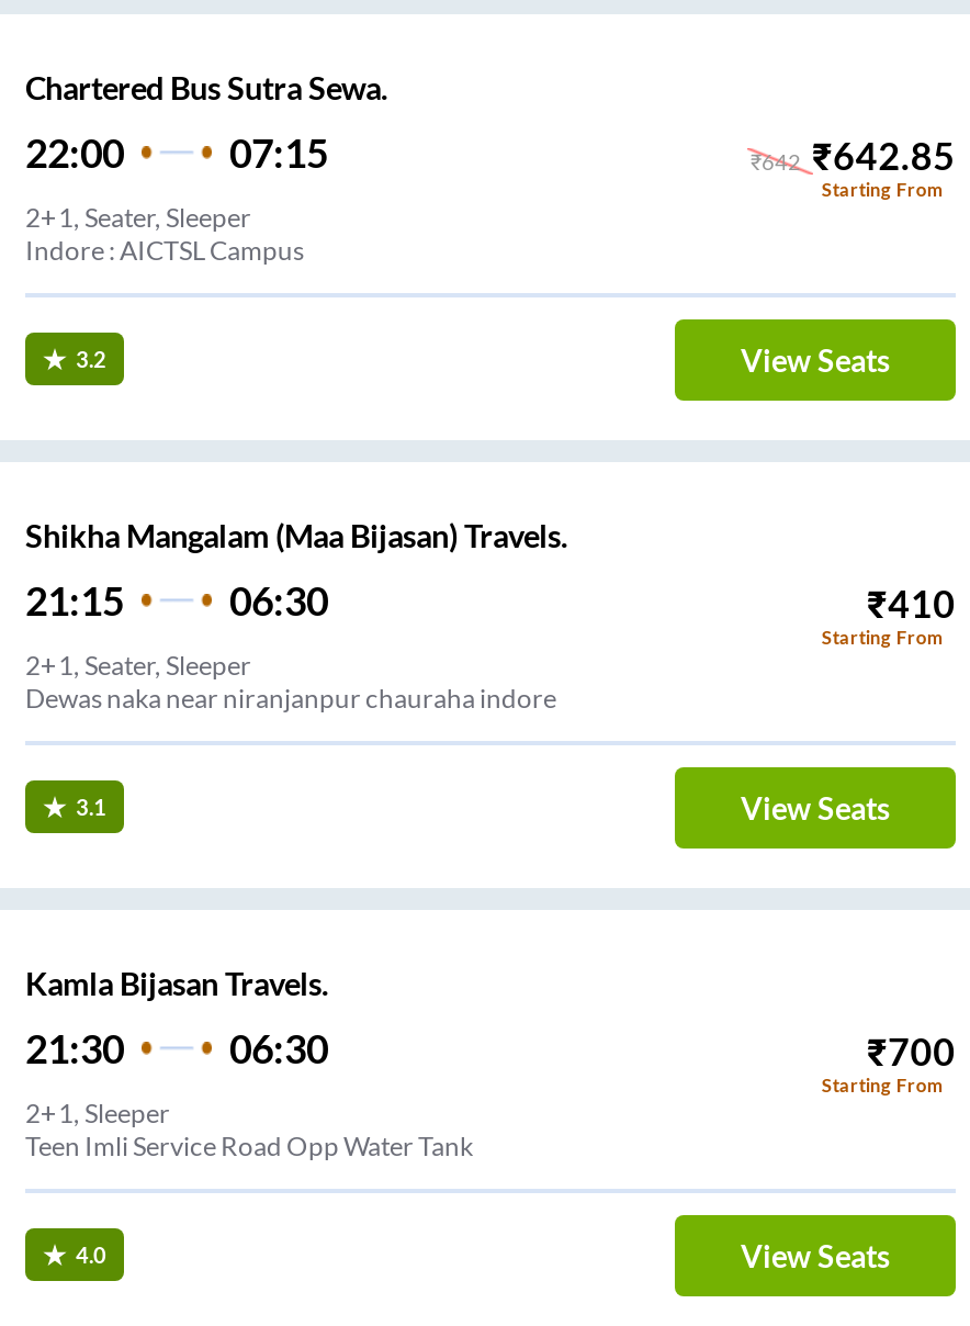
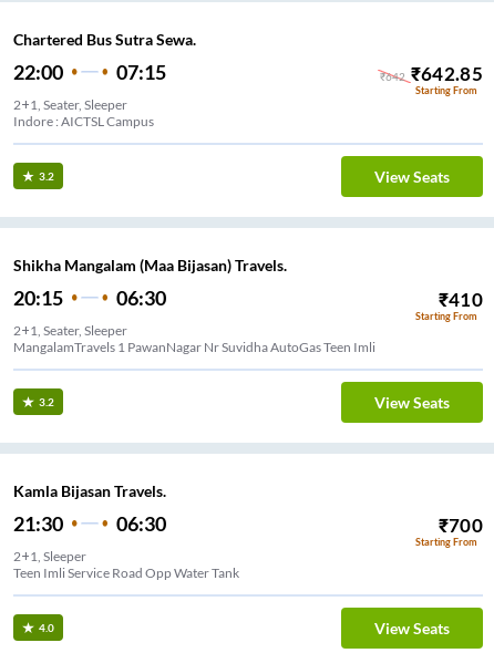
- 21:15
+ 20:15

- Dewas naka near niranjanpur chauraha indore
+ MangalamTravels 1 PawanNagar Nr Suvidha AutoGas Teen Imli

- 3.1
+ 3.2
